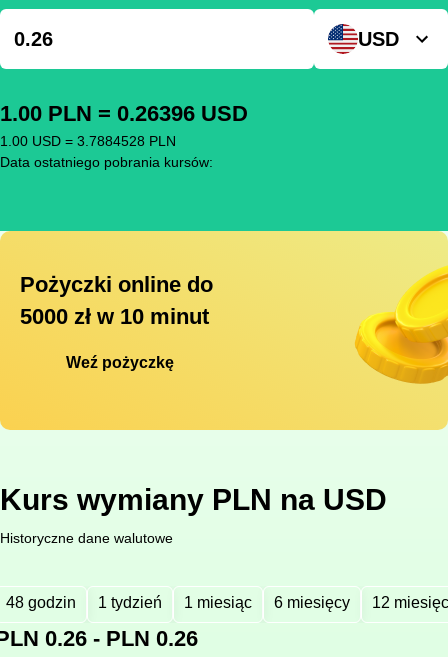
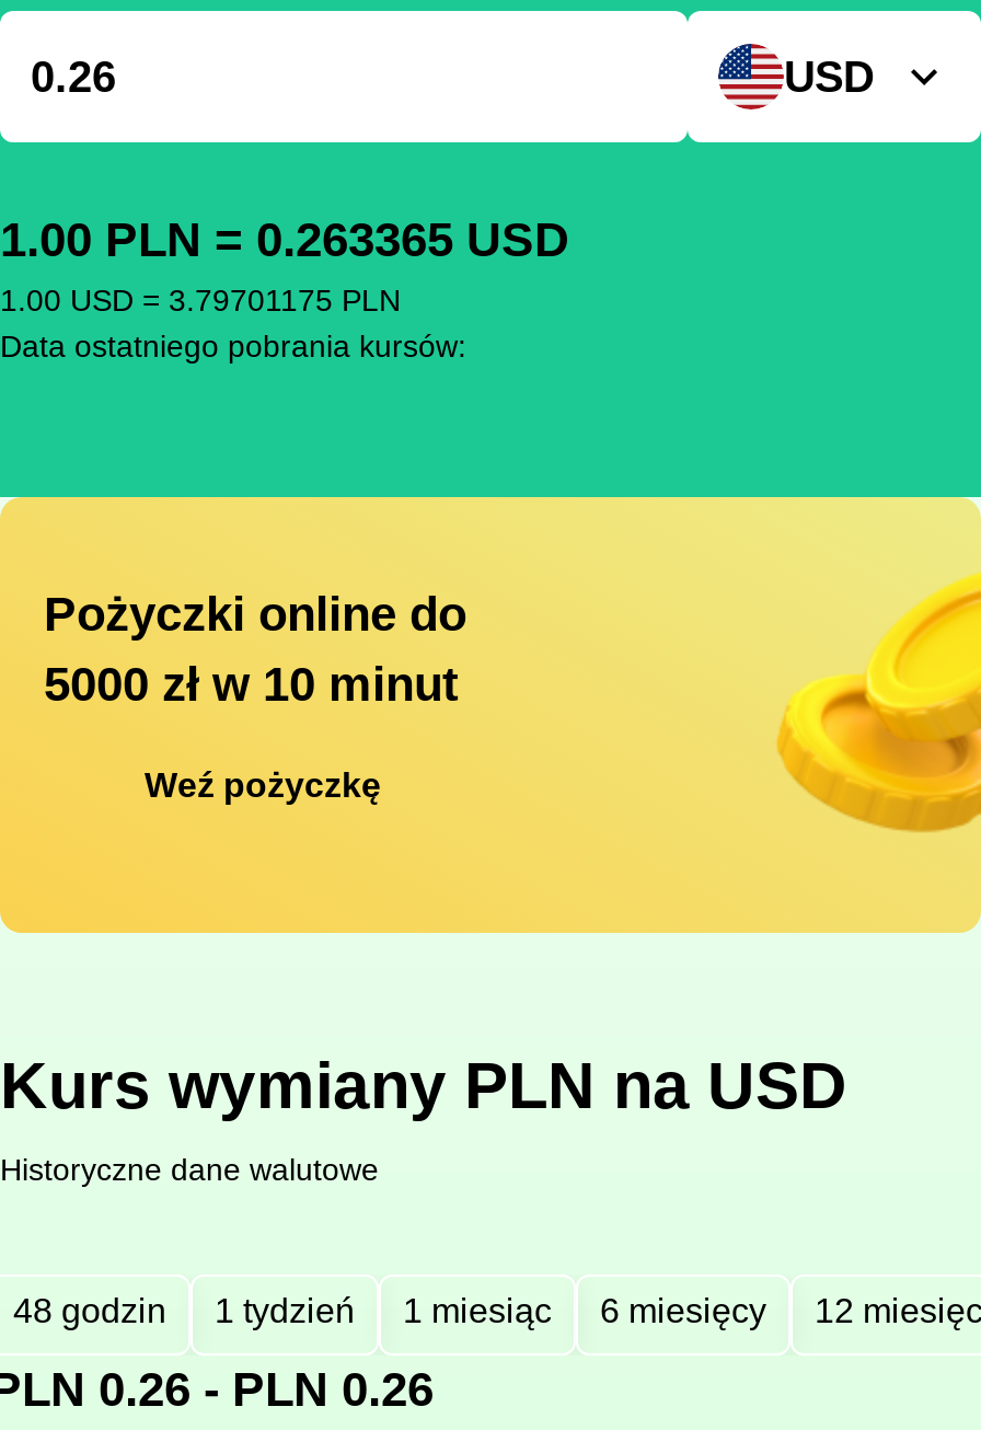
- 1.00 PLN = 0.26396 USD
+ 1.00 PLN = 0.263365 USD

- 1.00 USD = 3.7884528 PLN
+ 1.00 USD = 3.79701175 PLN
